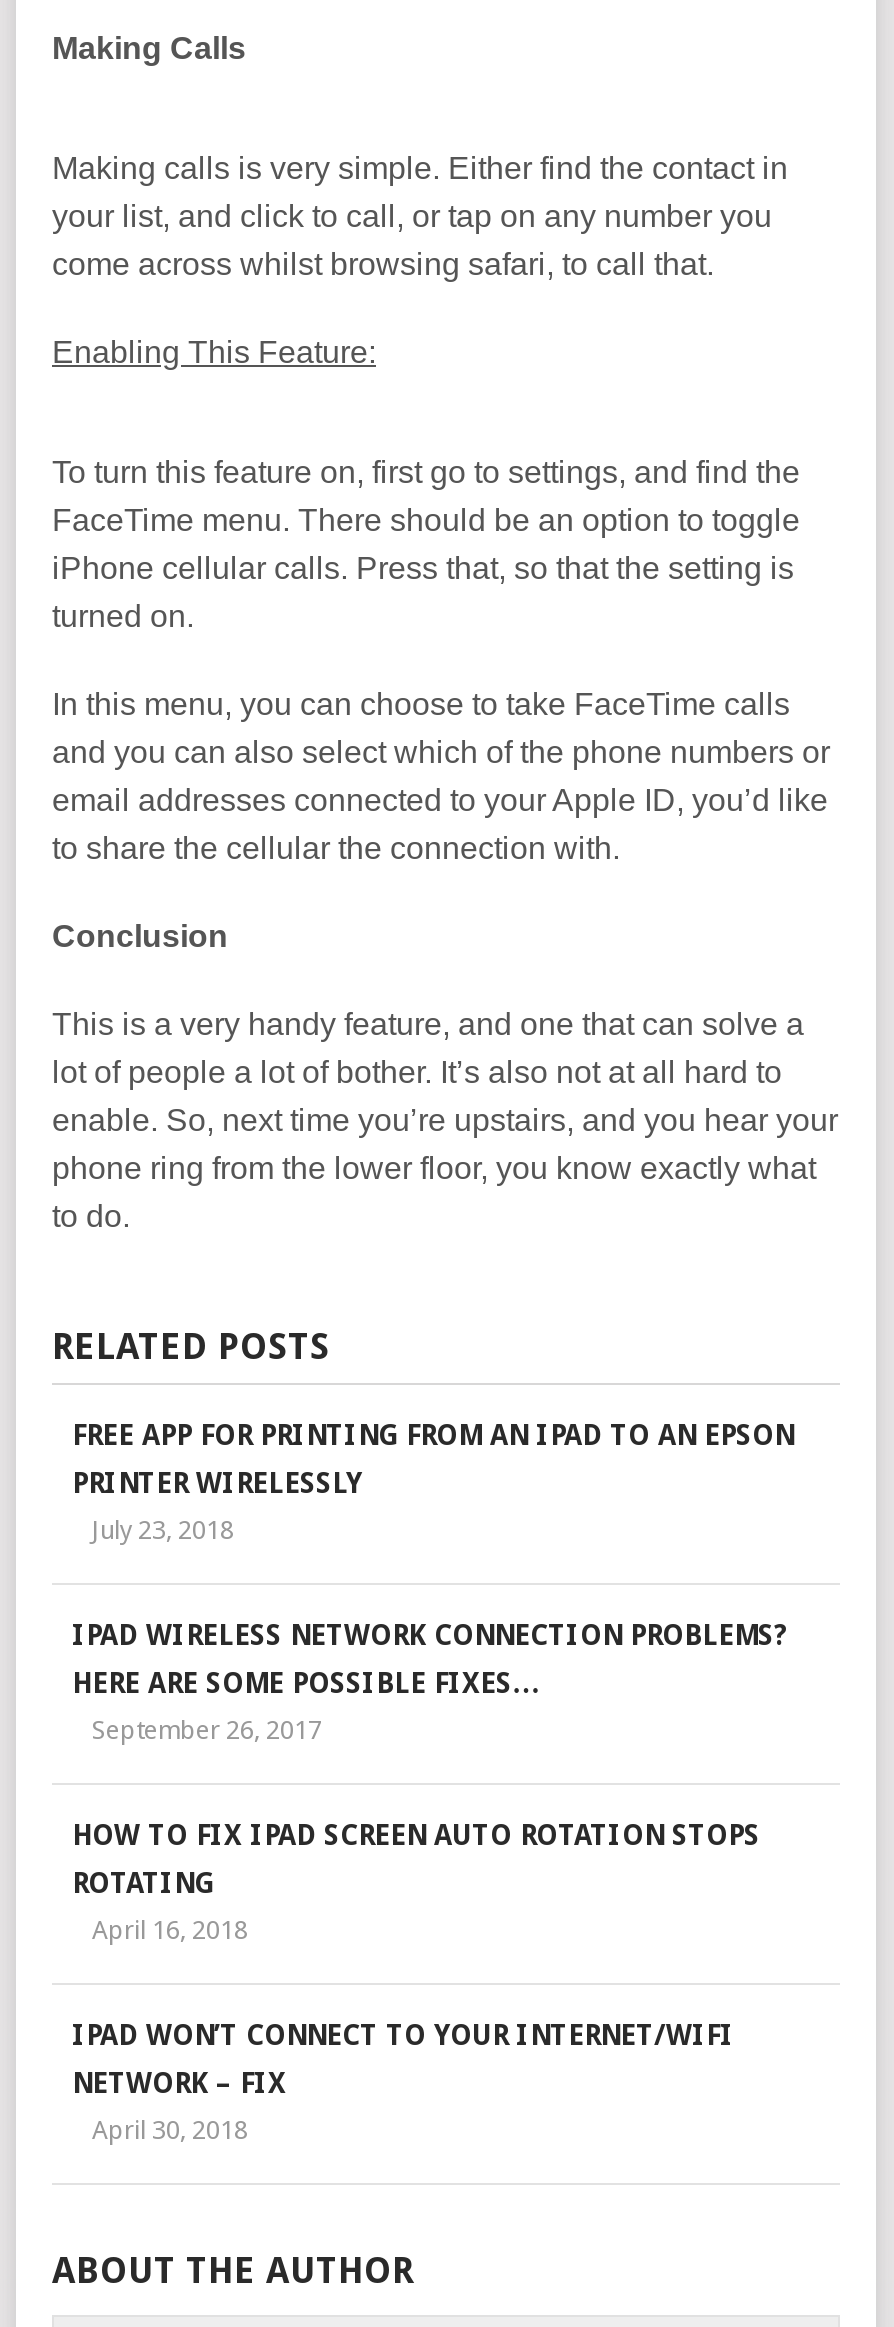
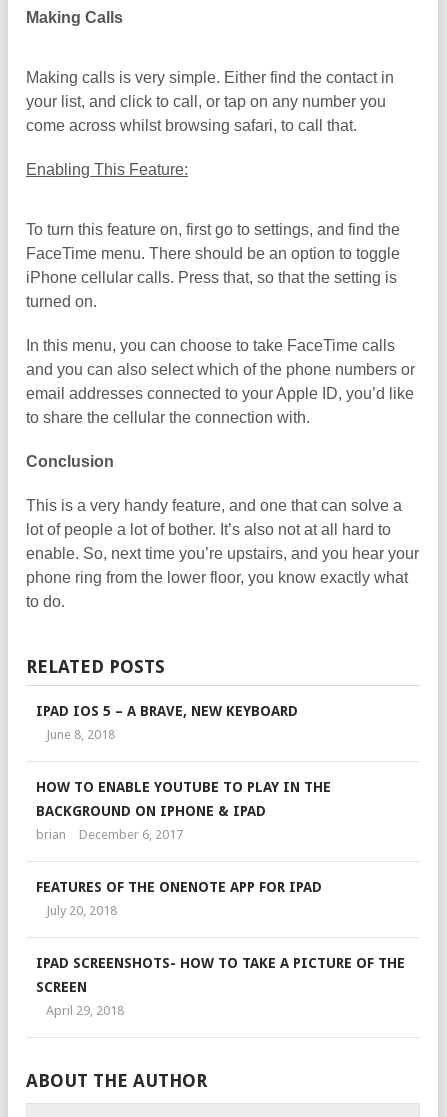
- FREE APP FOR PRINTING FROM AN IPAD TO AN EPSON
- PRINTER WIRELESSLY
- July 23, 2018
- IPAD WIRELESS NETWORK CONNECTION PROBLEMS?
- HERE ARE SOME POSSIBLE FIXES…
- September 26, 2017
- HOW TO FIX IPAD SCREEN AUTO ROTATION STOPS
- ROTATING
- April 16, 2018
- IPAD WON’T CONNECT TO YOUR INTERNET/WIFI
- NETWORK – FIX
- April 30, 2018
+ IPAD IOS 5 – A BRAVE, NEW KEYBOARD
+ June 8, 2018
+ HOW TO ENABLE YOUTUBE TO PLAY IN THE
+ BACKGROUND ON IPHONE & IPAD
+ brian
+ December 6, 2017
+ FEATURES OF THE ONENOTE APP FOR IPAD
+ July 20, 2018
+ IPAD SCREENSHOTS- HOW TO TAKE A PICTURE OF THE
+ SCREEN
+ April 29, 2018
